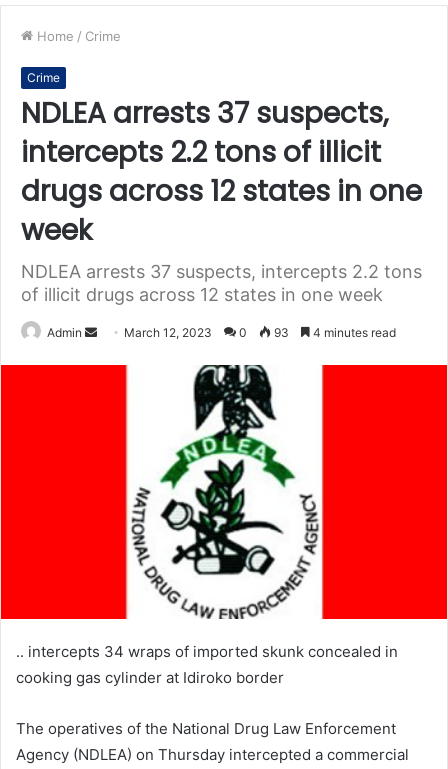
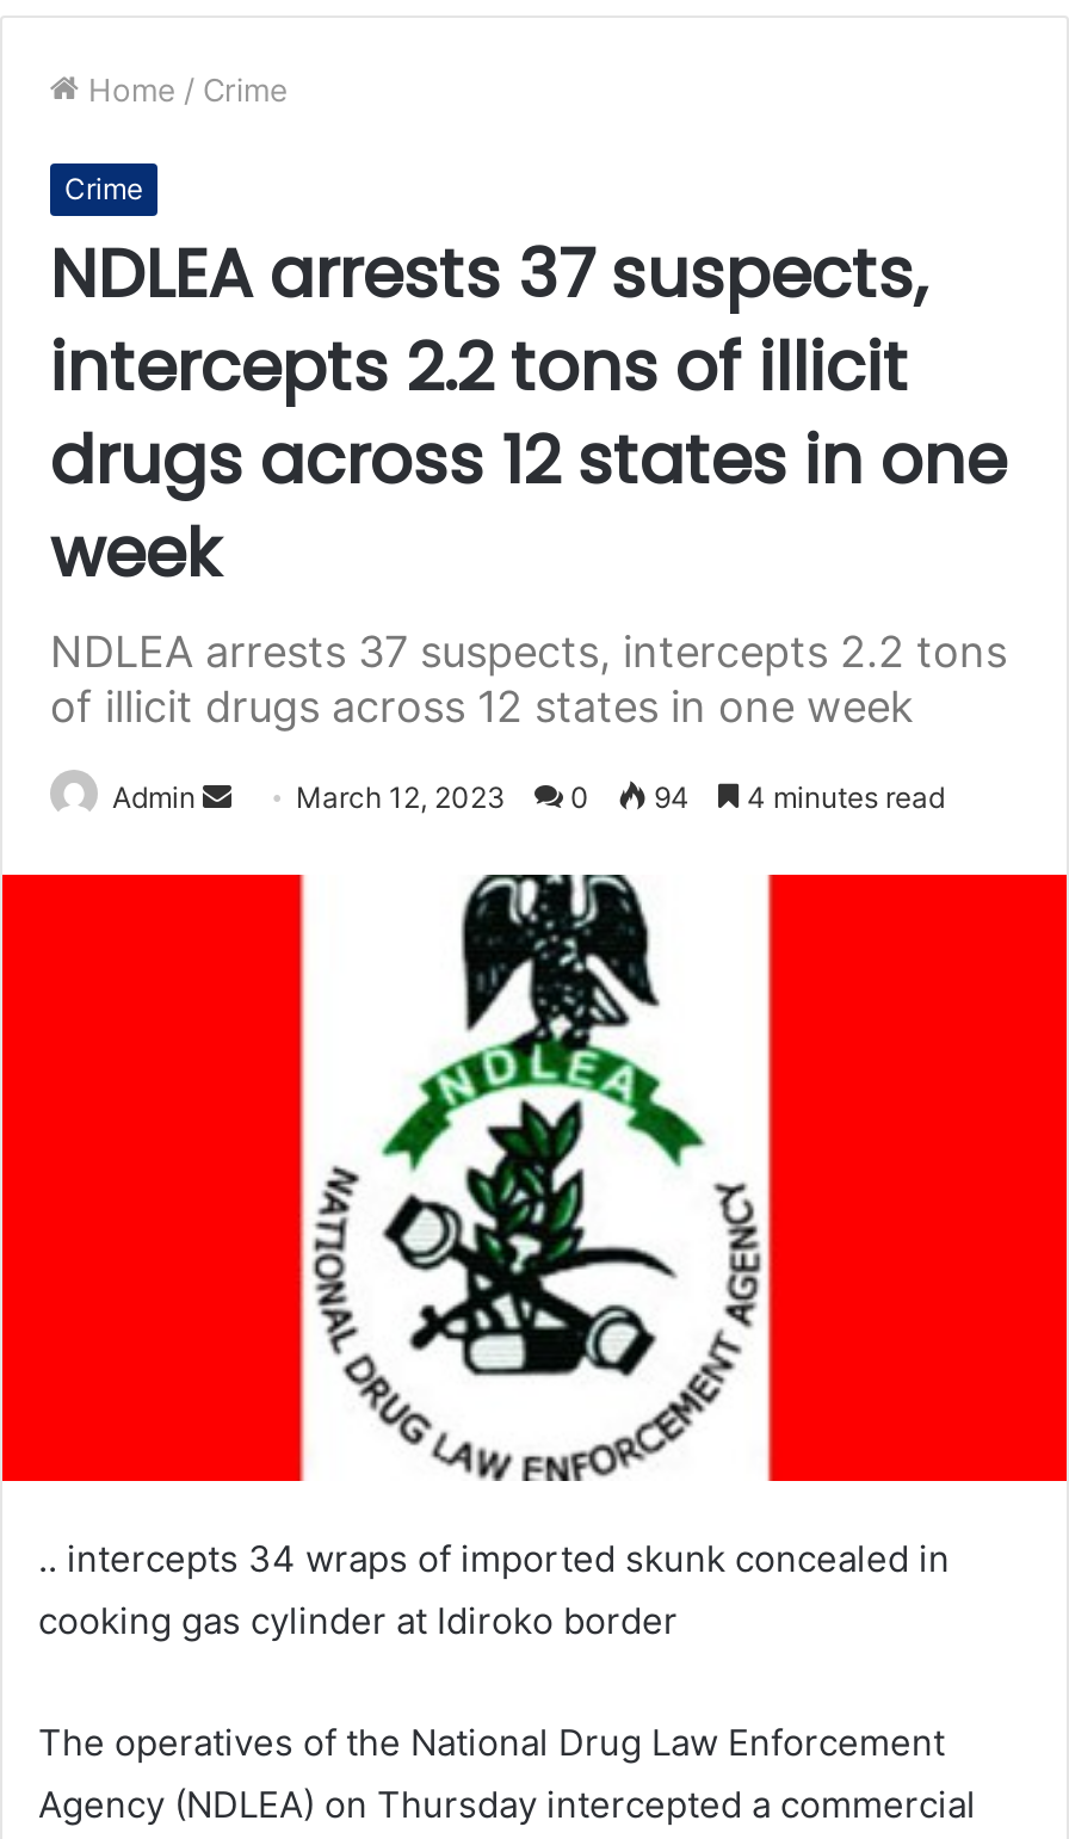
- 93
+ 94
